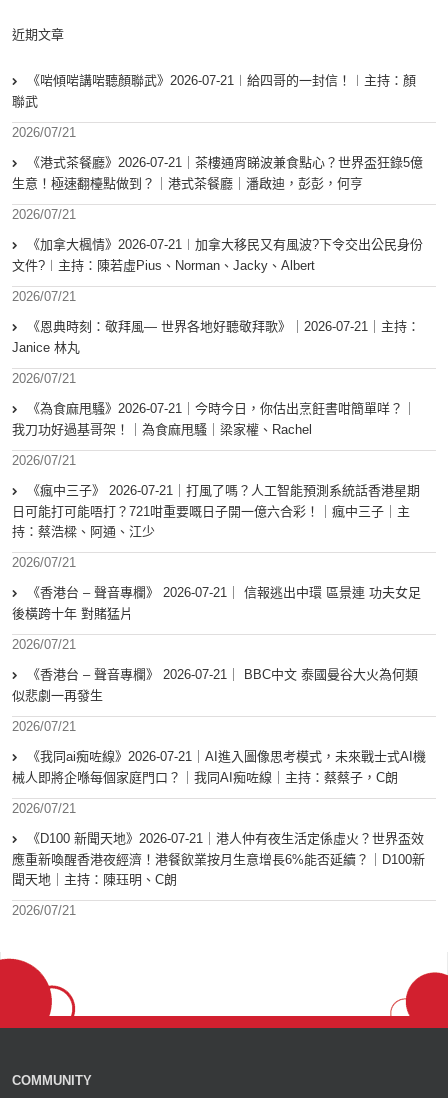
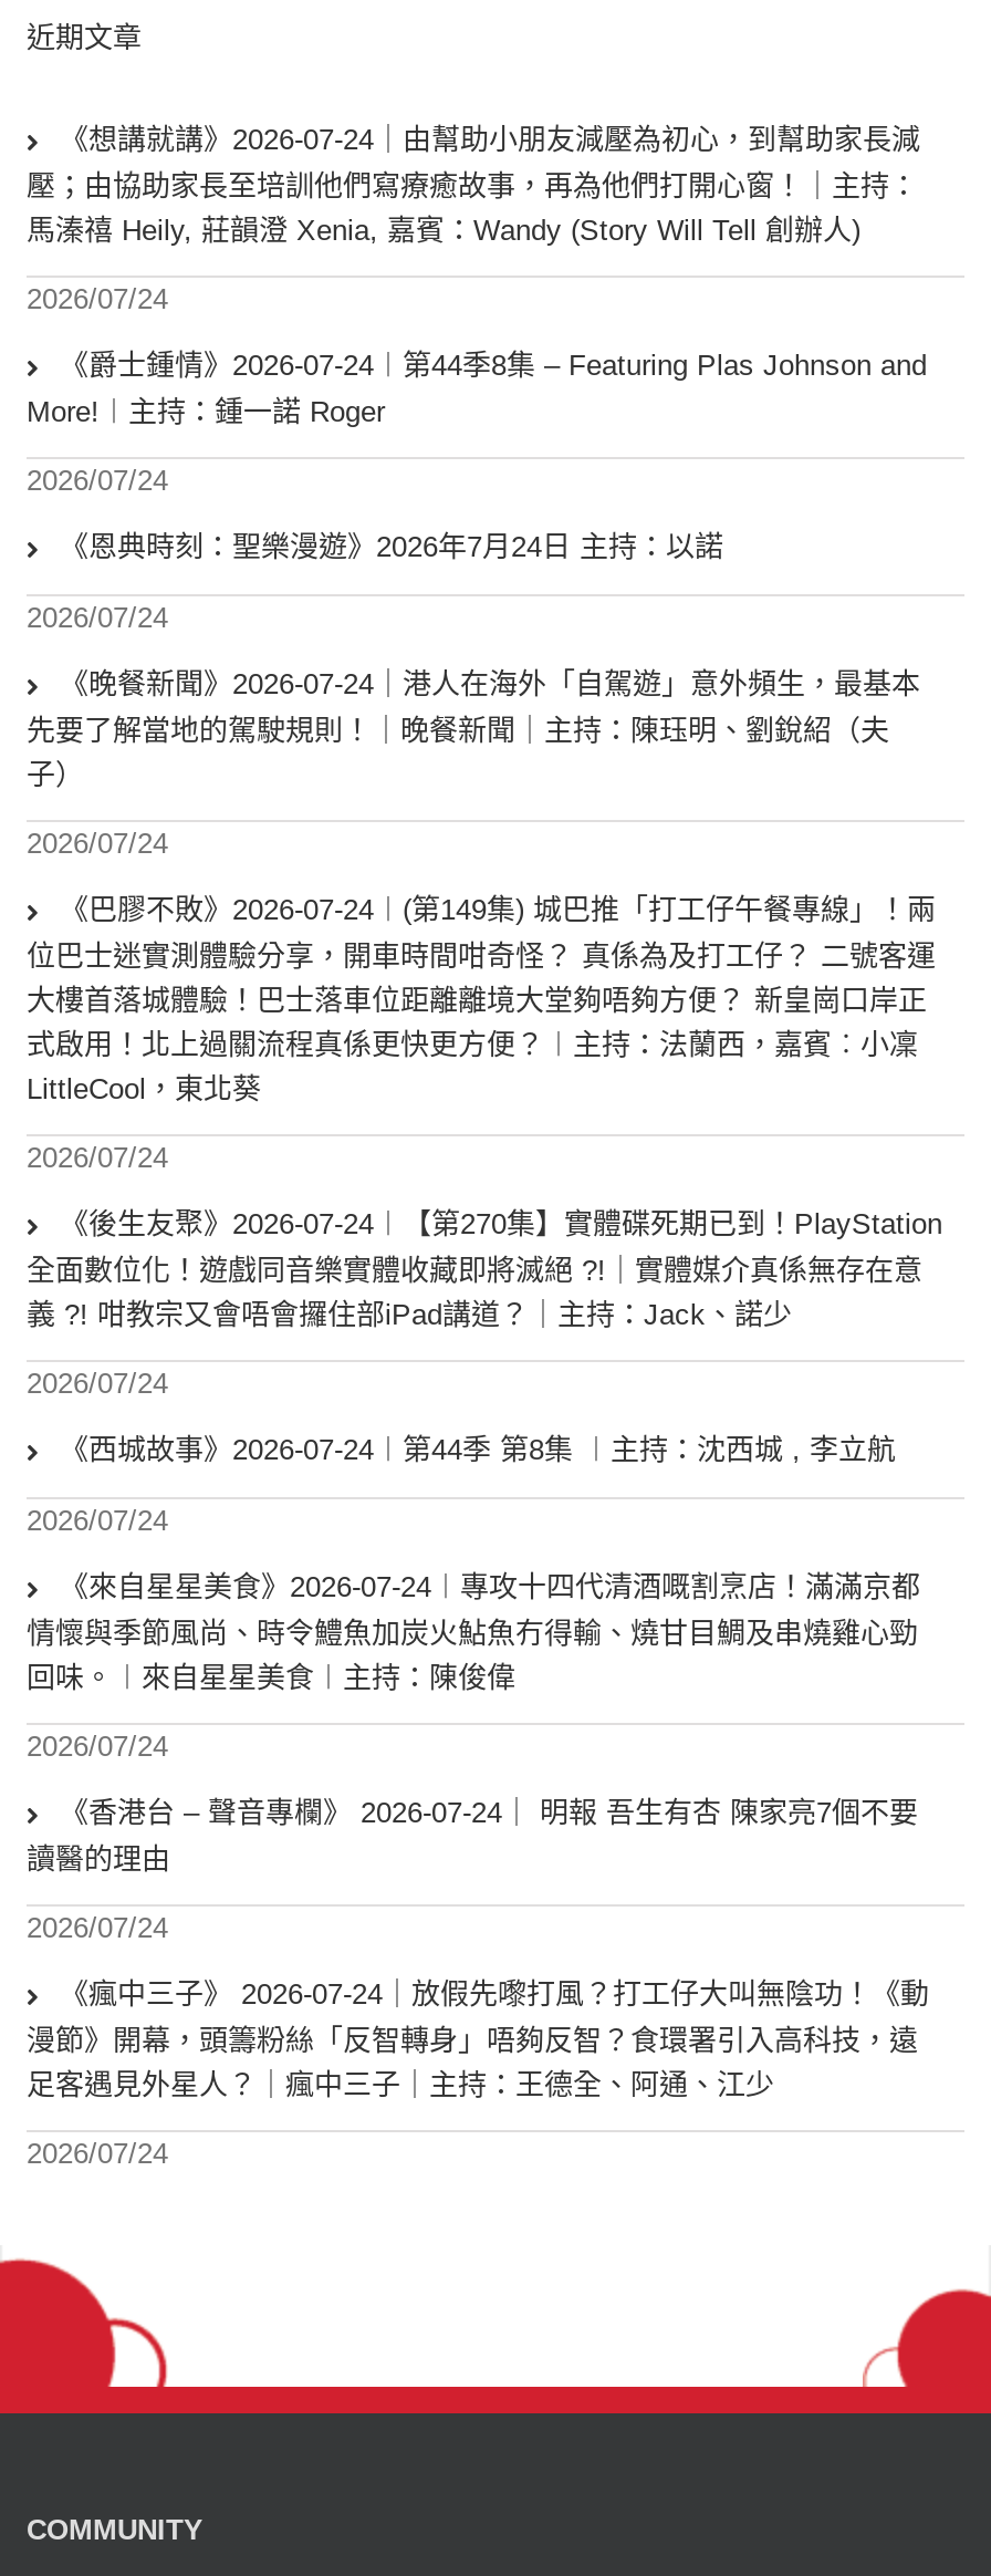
- 《啱傾啱講啱聽顏聯武》2026-07-21︱給四哥的一封信！︱主持：顏
- 聯武
+ 《想講就講》2026-07-24｜由幫助小朋友減壓為初心，到幫助家長減
+ 壓；由協助家長至培訓他們寫療癒故事，再為他們打開心窗！｜主持：
+ 馬溱禧 Heily, 莊韻澄 Xenia, 嘉賓：Wandy (Story Will Tell 創辦人)

- 2026/07/21
+ 2026/07/24

- 《港式茶餐廳》2026-07-21｜茶樓通宵睇波兼食點心？世界盃狂錄5億
- 生意！極速翻檯點做到？｜港式茶餐廳｜潘啟迪，彭彭，何亨
+ 《爵士鍾情》2026-07-24︱第44季8集 – Featuring Plas Johnson and
+ More!︱主持：鍾一諾 Roger

- 2026/07/21
+ 2026/07/24

- 《加拿大楓情》2026-07-21︱加拿大移民又有風波?下令交出公民身份
- 文件?︱主持：陳若虛Pius、Norman、Jacky、Albert
+ 《恩典時刻：聖樂漫遊》2026年7月24日 主持：以諾

- 2026/07/21
+ 2026/07/24

- 《恩典時刻：敬拜風— 世界各地好聽敬拜歌》｜2026-07-21｜主持：
- Janice 林丸
+ 《晚餐新聞》2026-07-24｜港人在海外「自駕遊」意外頻生，最基本
+ 先要了解當地的駕駛規則！｜晚餐新聞｜主持：陳珏明、劉銳紹（夫
+ 子）

- 2026/07/21
+ 2026/07/24

- 《為食麻甩騷》2026-07-21｜今時今日，你估出烹飪書咁簡單咩？｜
- 我刀功好過基哥架！｜為食麻甩騷｜梁家權、Rachel
+ 《巴膠不敗》2026-07-24︱(第149集) 城巴推「打工仔午餐專線」！兩
+ 位巴士迷實測體驗分享，開車時間咁奇怪？ 真係為及打工仔？ 二號客運
+ 大樓首落城體驗！巴士落車位距離離境大堂夠唔夠方便？ 新皇崗口岸正
+ 式啟用！北上過關流程真係更快更方便？︱主持：法蘭西，嘉賓︰小凜
+ LittleCool，東北葵

- 2026/07/21
+ 2026/07/24

- 《瘋中三子》 2026-07-21｜打風了嗎？人工智能預測系統話香港星期
- 日可能打可能唔打？721咁重要嘅日子開一億六合彩！｜瘋中三子｜主
- 持：蔡浩樑、阿通、江少
+ 《後生友聚》2026-07-24︱【第270集】實體碟死期已到！PlayStation
+ 全面數位化！遊戲同音樂實體收藏即將滅絕 ?!｜實體媒介真係無存在意
+ 義 ?! 咁教宗又會唔會攞住部iPad講道？｜主持：Jack、諾少

- 2026/07/21
+ 2026/07/24

- 《香港台 – 聲音專欄》 2026-07-21｜ 信報逃出中環 區景連 功夫女足
- 後橫跨十年 對賭猛片
+ 《西城故事》2026-07-24︱第44季 第8集 ︱主持：沈西城 , 李立航

- 2026/07/21
+ 2026/07/24

- 《香港台 – 聲音專欄》 2026-07-21｜ BBC中文 泰國曼谷大火為何類
- 似悲劇一再發生
+ 《來自星星美食》2026-07-24︱專攻十四代清酒嘅割烹店！滿滿京都
+ 情懷與季節風尚、時令鱧魚加炭火鮎魚冇得輸、燒甘目鯛及串燒雞心勁
+ 回味。︱來自星星美食︱主持：陳俊偉

- 2026/07/21
+ 2026/07/24

- 《我同ai痴咗線》2026-07-21｜AI進入圖像思考模式，未來戰士式AI機
- 械人即將企喺每個家庭門口？｜我同AI痴咗線｜主持：蔡蔡子，C朗
+ 《香港台 – 聲音專欄》 2026-07-24｜ 明報 吾生有杏 陳家亮7個不要
+ 讀醫的理由

- 2026/07/21
+ 2026/07/24

- 《D100 新聞天地》2026-07-21｜港人仲有夜生活定係虛火？世界盃效
- 應重新喚醒香港夜經濟！港餐飲業按月生意增長6%能否延續？｜D100新
- 聞天地｜主持：陳珏明、C朗
+ 《瘋中三子》 2026-07-24｜放假先嚟打風？打工仔大叫無陰功！《動
+ 漫節》開幕，頭籌粉絲「反智轉身」唔夠反智？食環署引入高科技，遠
+ 足客遇見外星人？｜瘋中三子｜主持：王德全、阿通、江少

- 2026/07/21
+ 2026/07/24
